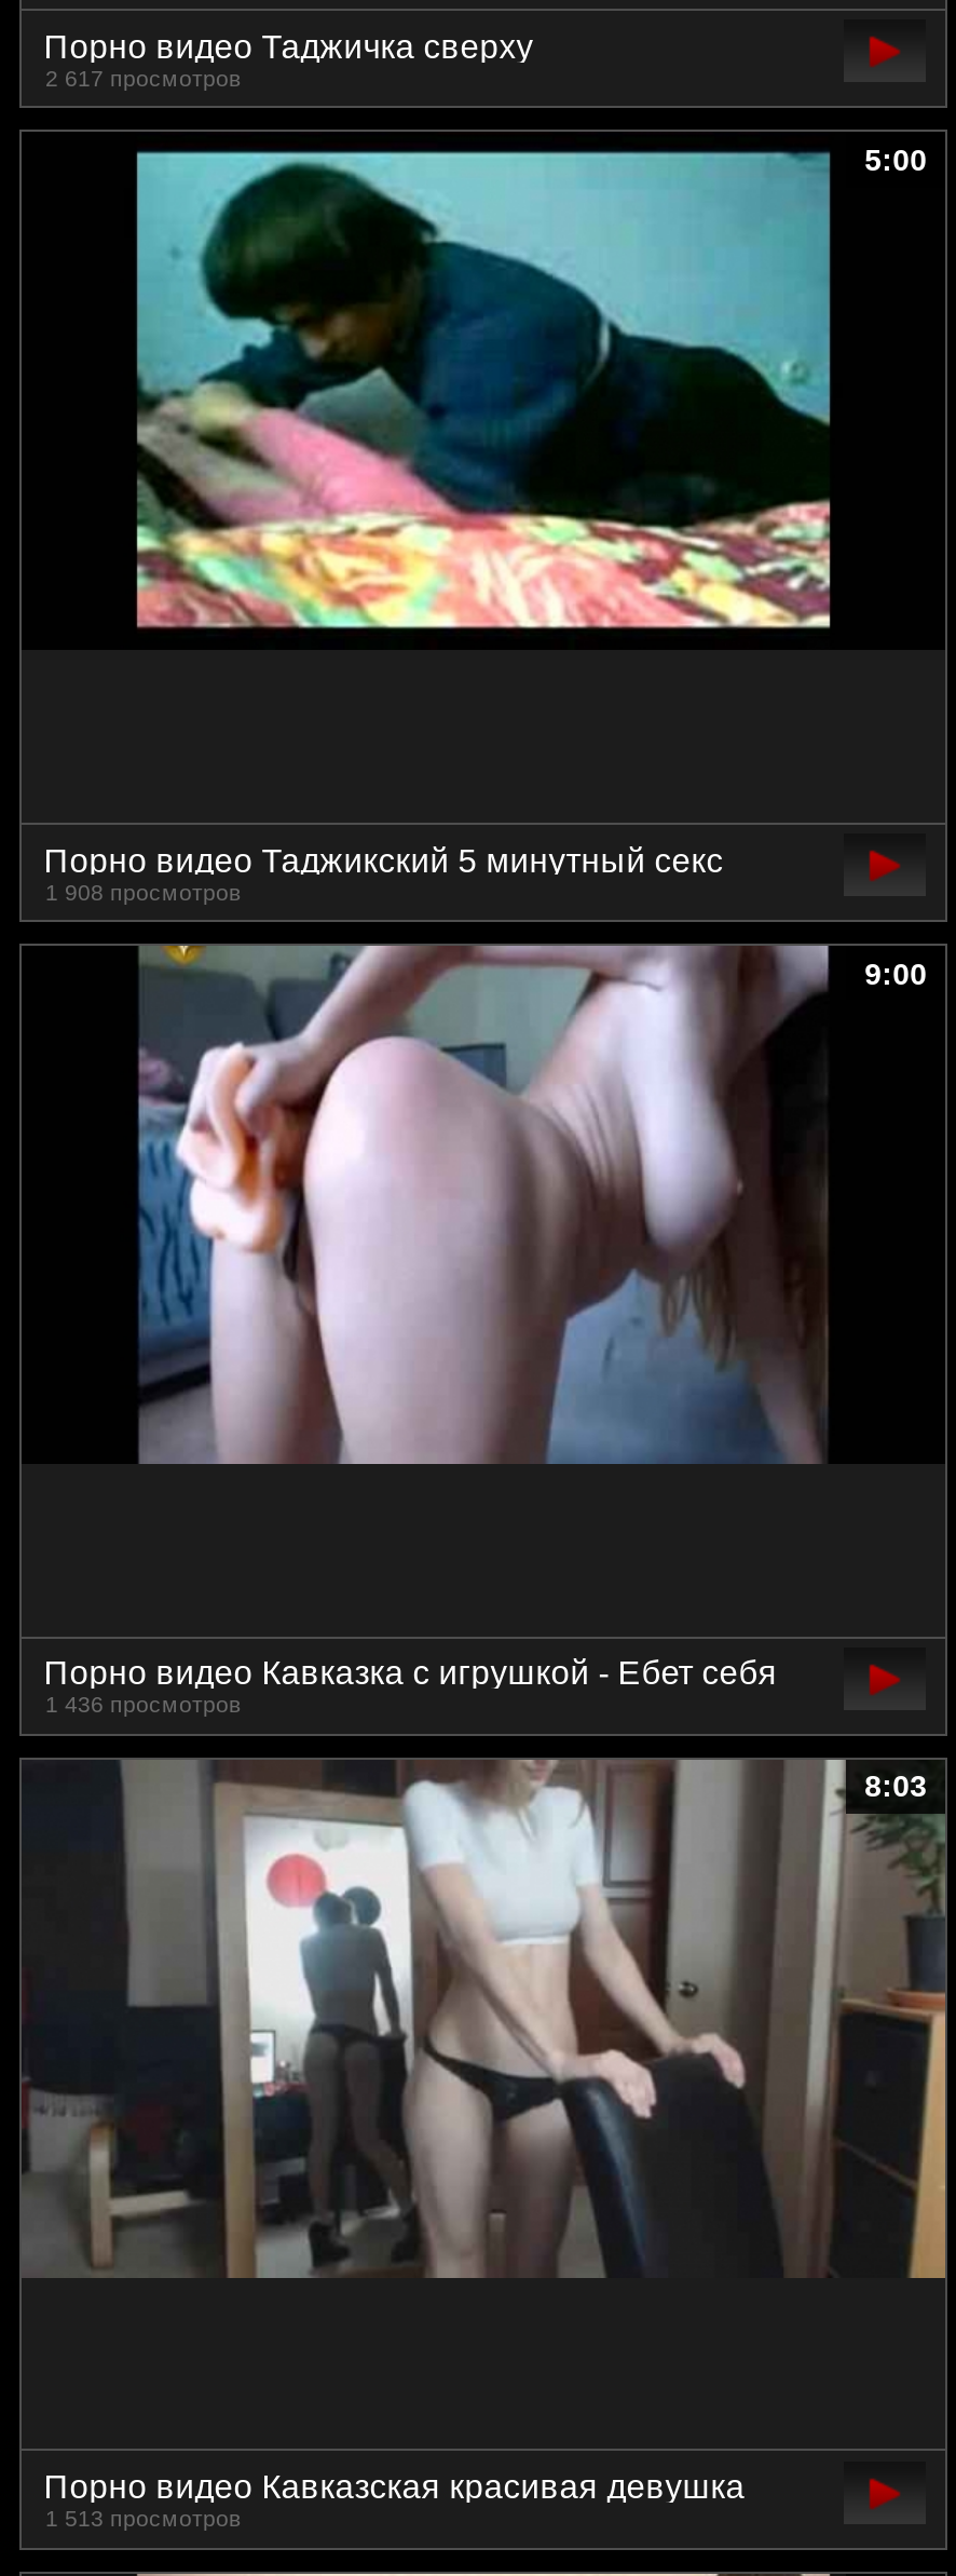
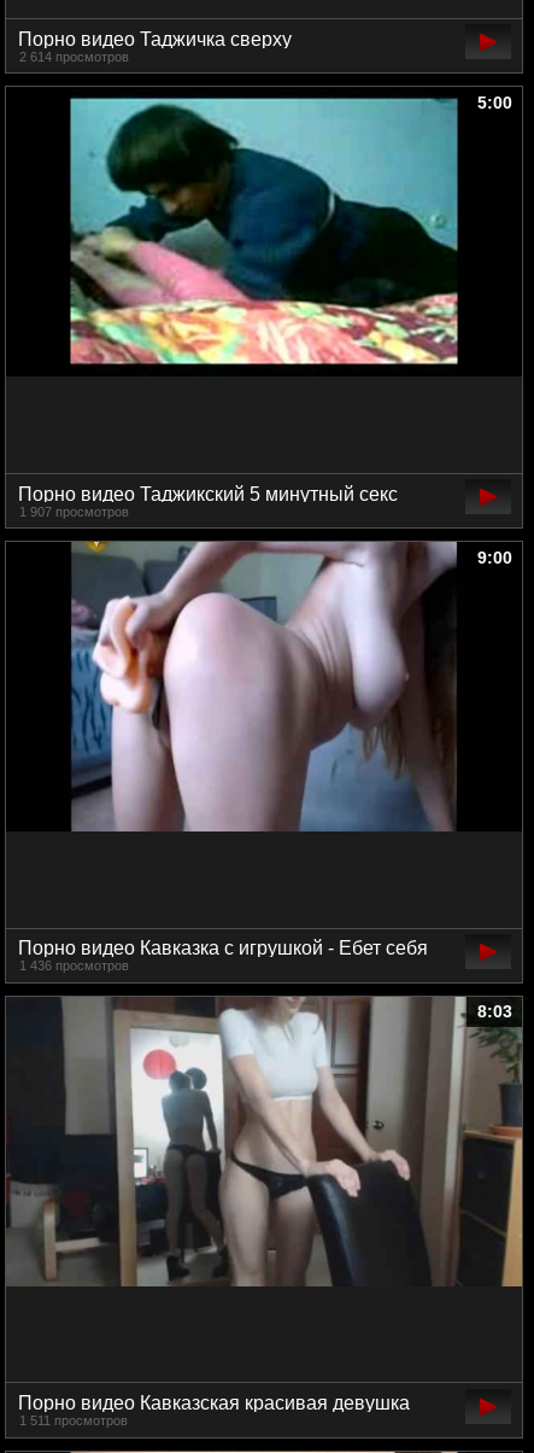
- 2 617 просмотров
+ 2 614 просмотров

- 1 908 просмотров
+ 1 907 просмотров

- 1 513 просмотров
+ 1 511 просмотров
